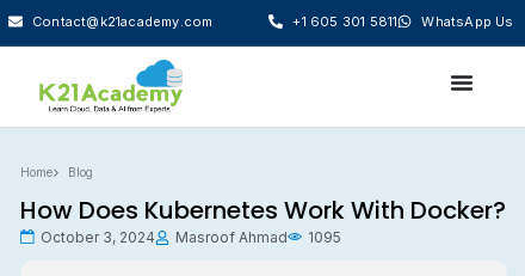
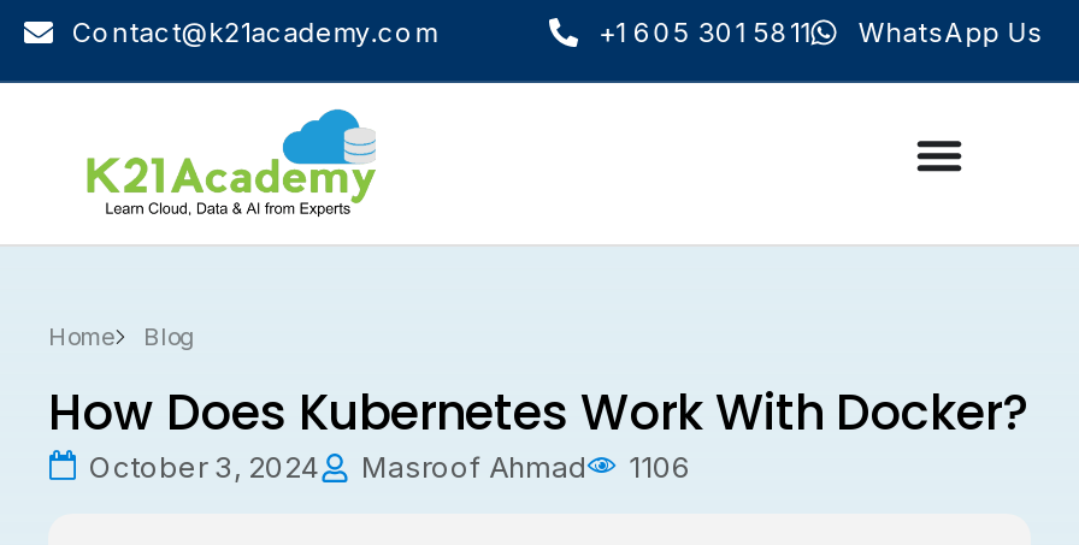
- October 3, 2024 Masroof Ahmad 1095
+ October 3, 2024 Masroof Ahmad 1106
